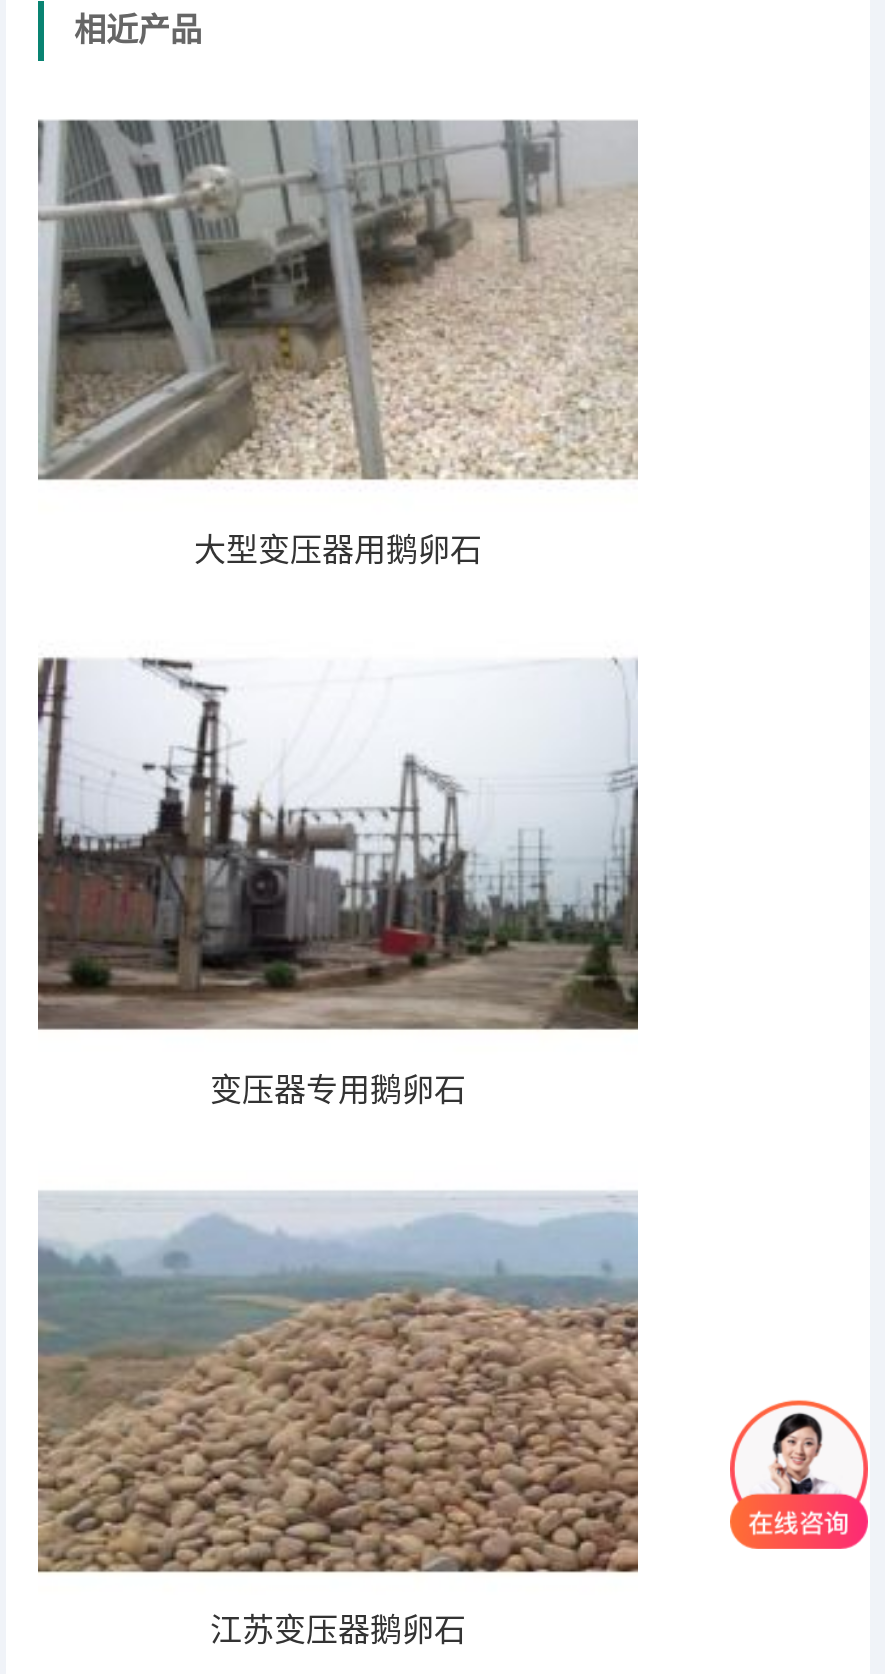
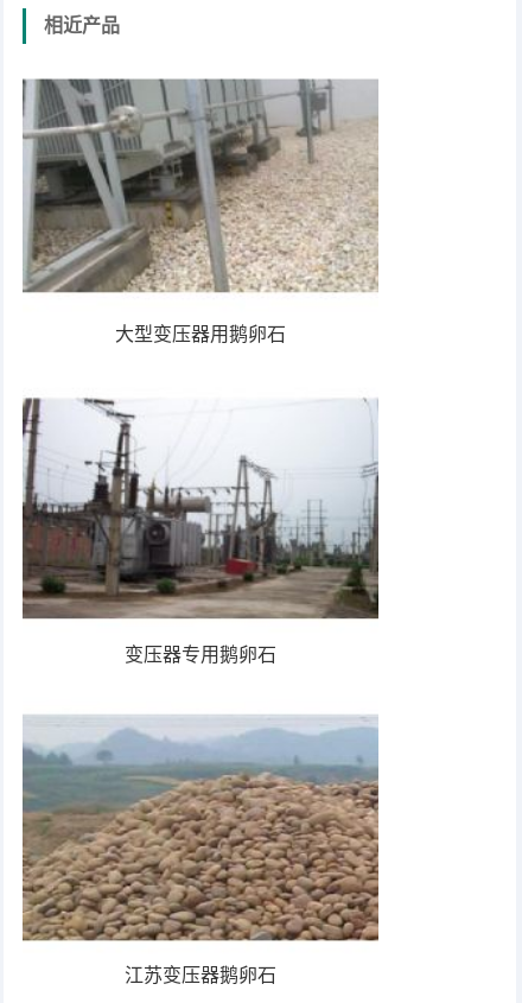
- [image]
